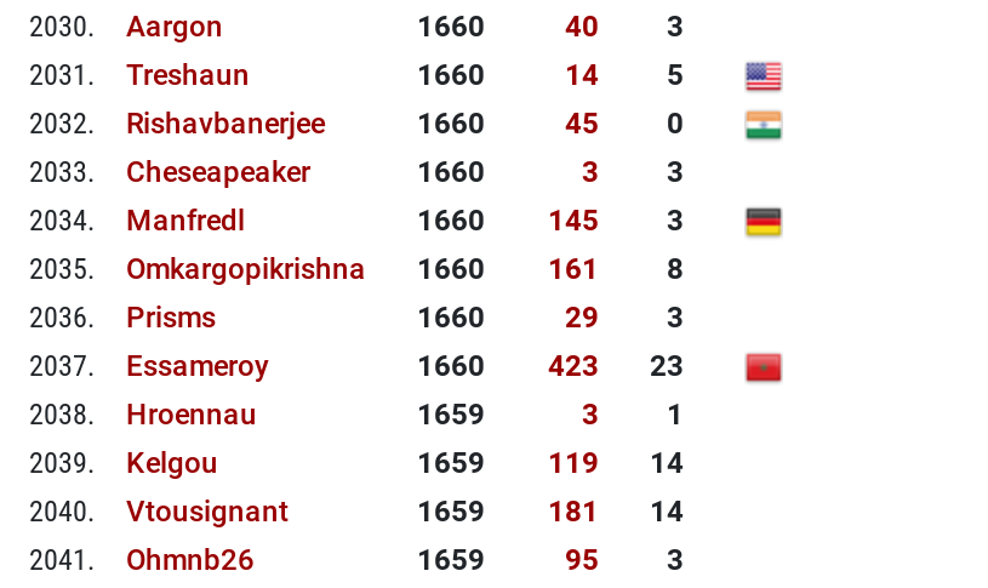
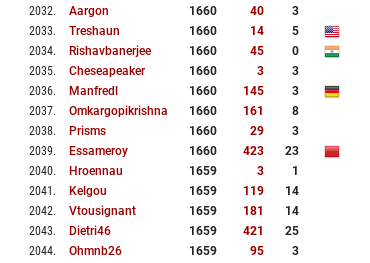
- 2030. Aargon
+ 2032. Aargon

- 2031. Treshaun
+ 2033. Treshaun

- 2032. Rishavbanerjee
+ 2034. Rishavbanerjee

- 2033. Cheseapeaker
+ 2035. Cheseapeaker

- 2034. Manfredl
+ 2036. Manfredl

- 2035. Omkargopikrishna 1660 161 8
+ 2037. Omkargopikrishna 1660 161 8

- 2036. Prisms
+ 2038. Prisms

- 2037. Essameroy
+ 2039. Essameroy

- 2038. Hroennau
+ 2040. Hroennau

- 2039. Kelgou
+ 2041. Kelgou

- 2040. Vtousignant
+ 2042. Vtousignant

- 2041.
+ 2043.
+ Dietri46
+ 1659
+ 421
+ 25
+ 2044.
